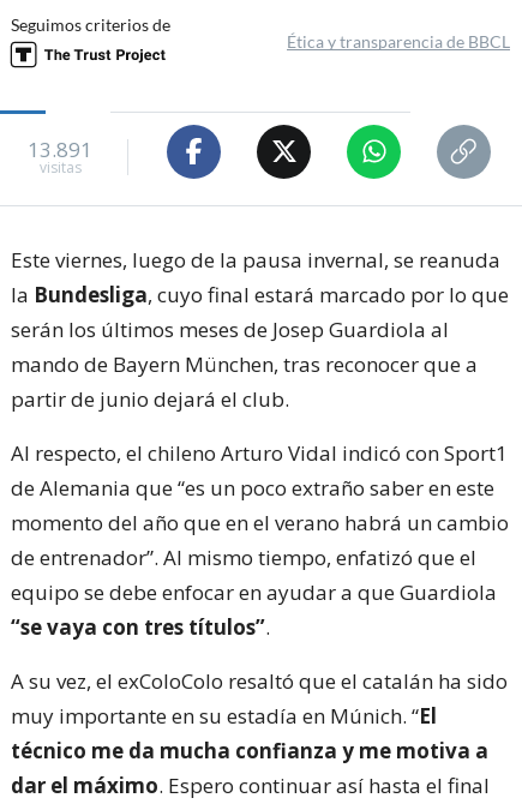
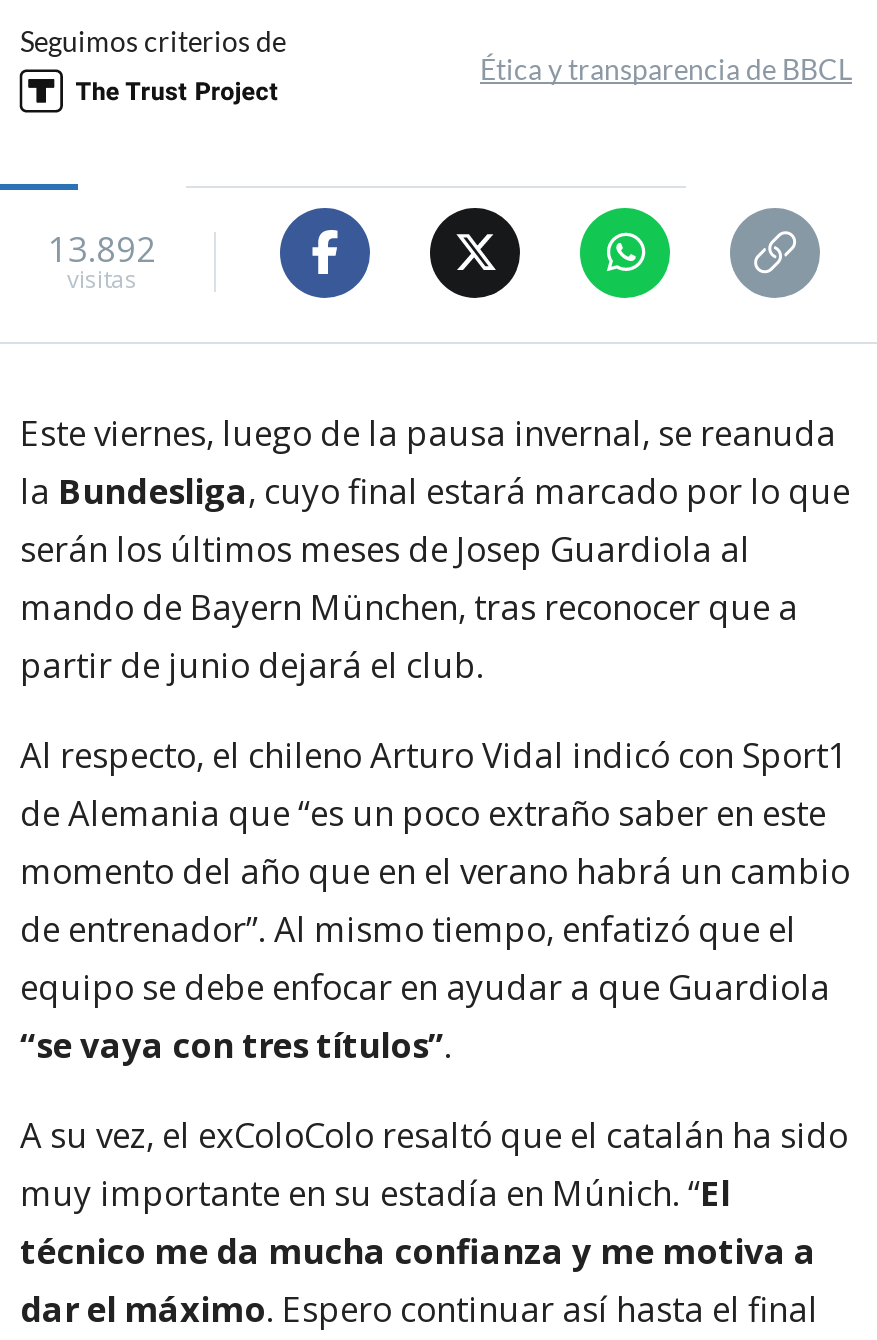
- 13.891
+ 13.892
